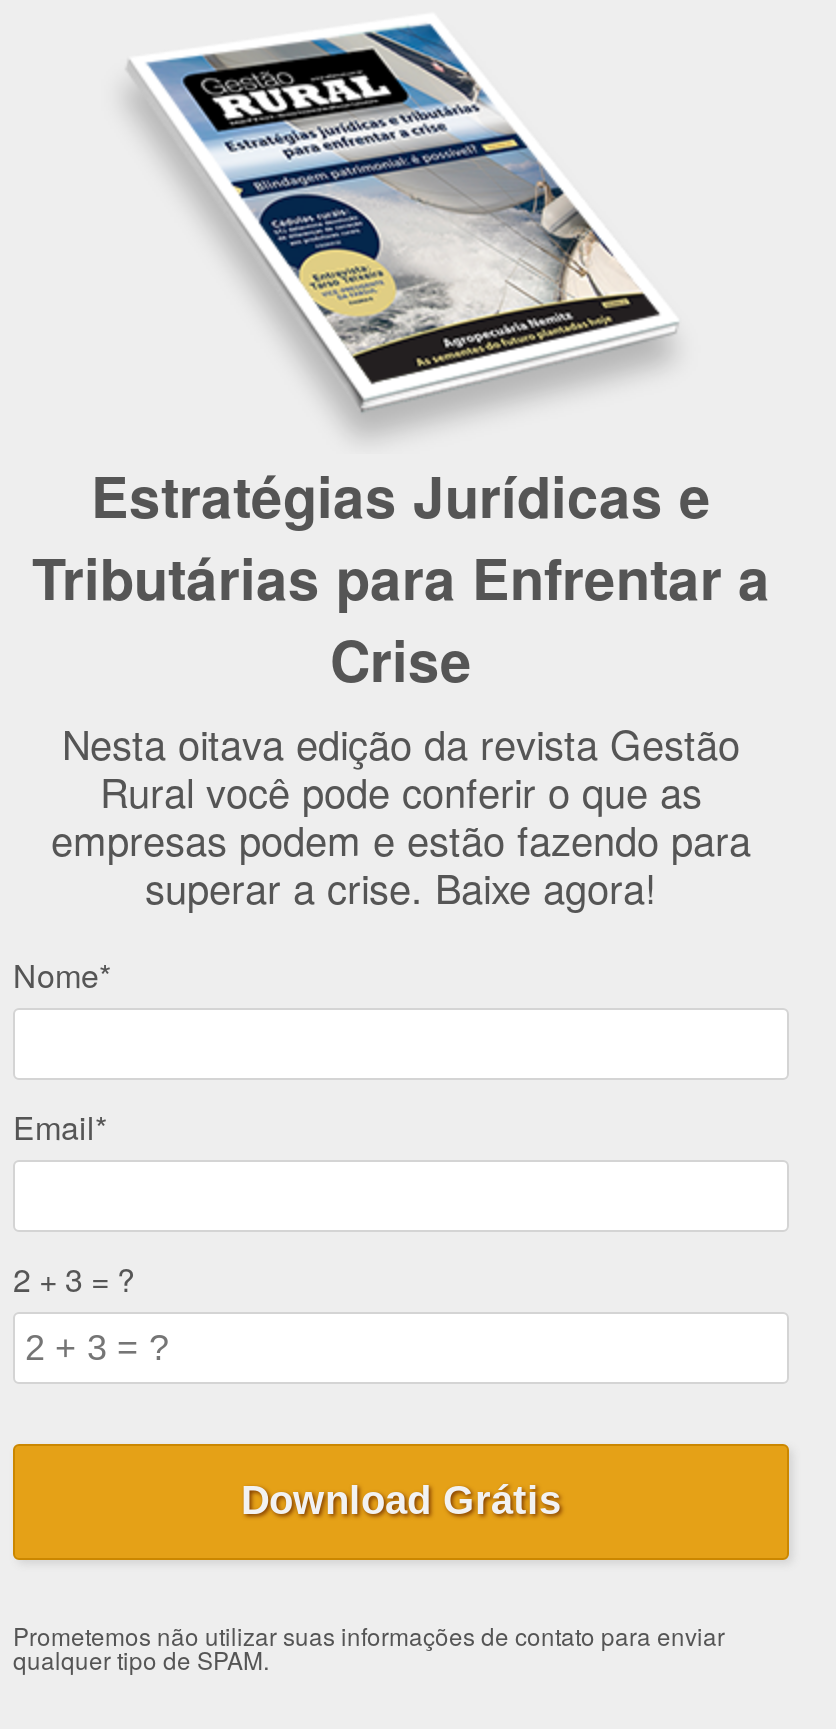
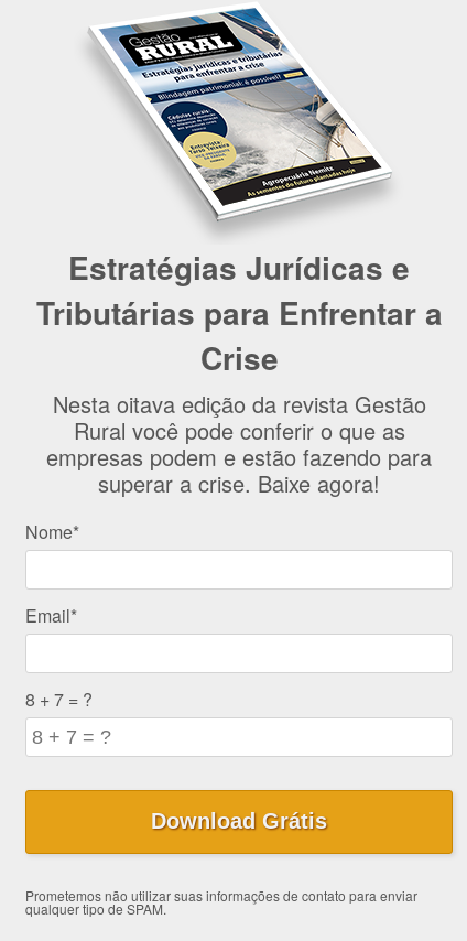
- 2 + 3 = ?
+ 8 + 7 = ?
